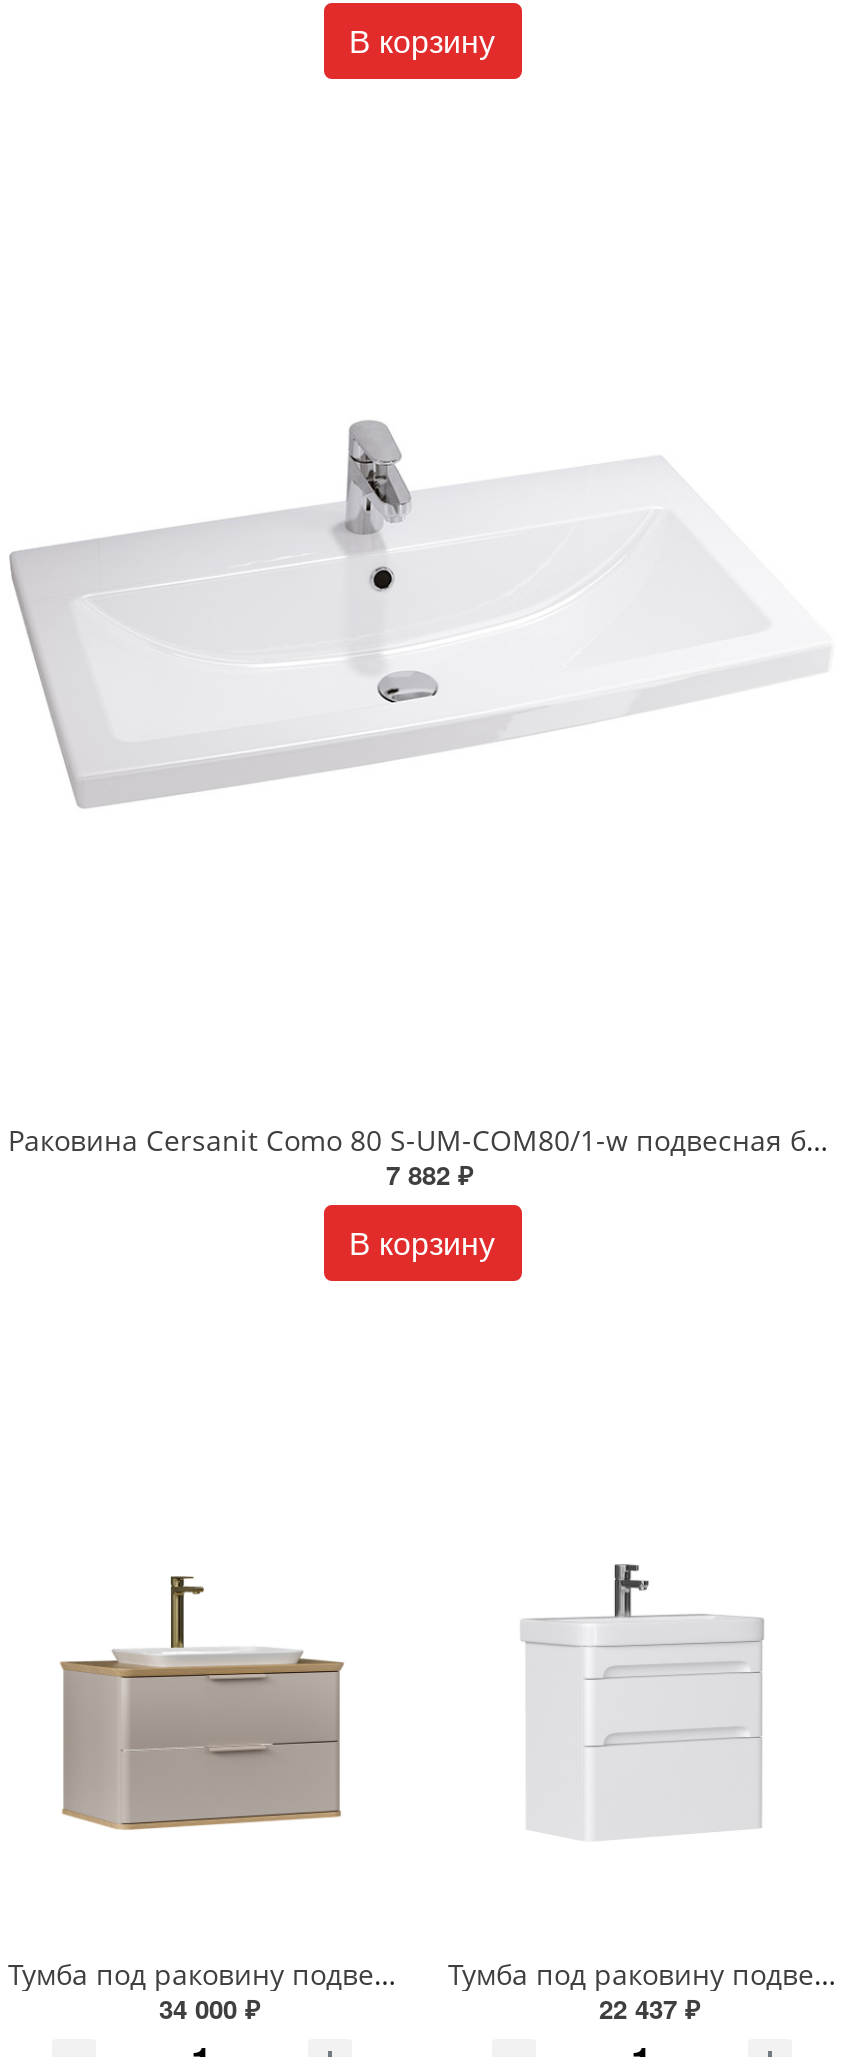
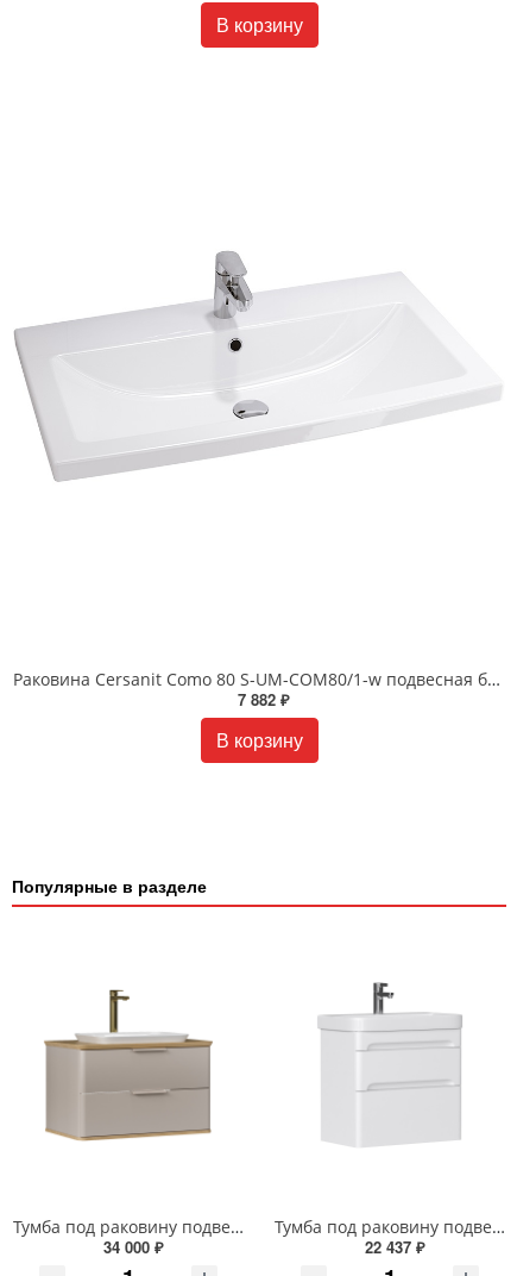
+ Популярные в разделе
